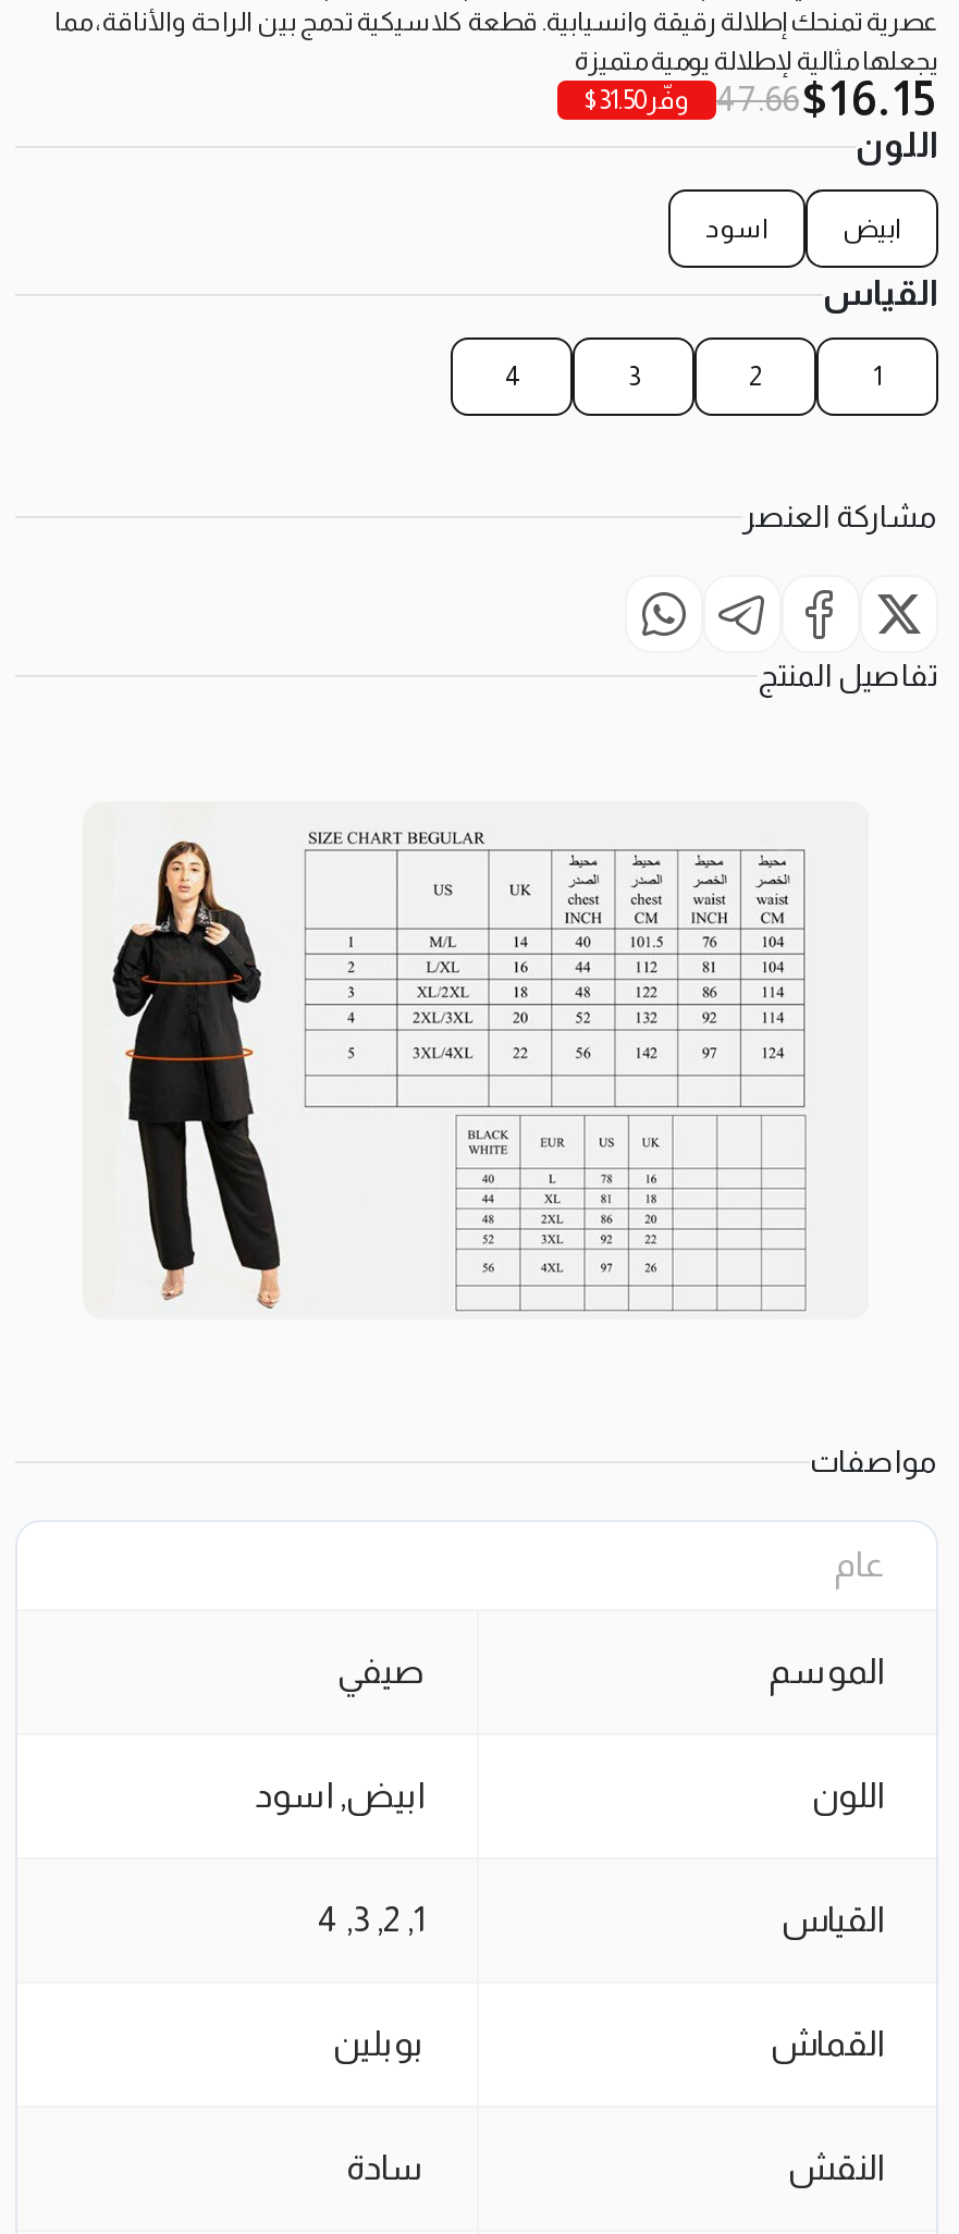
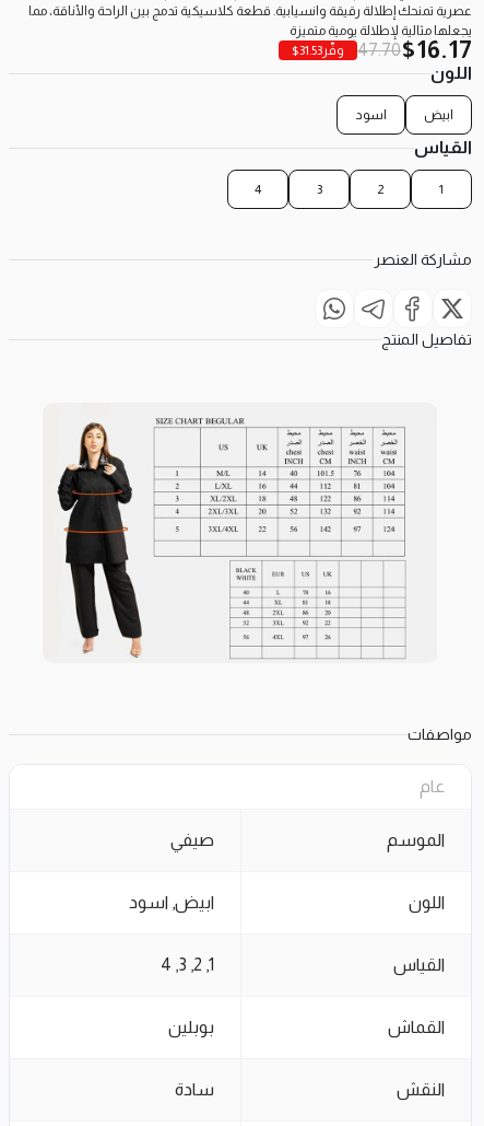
- 47.66
+ 47.70

- 16.15
+ 16.17

- وفّر 31.50$
+ وفّر 31.53$
